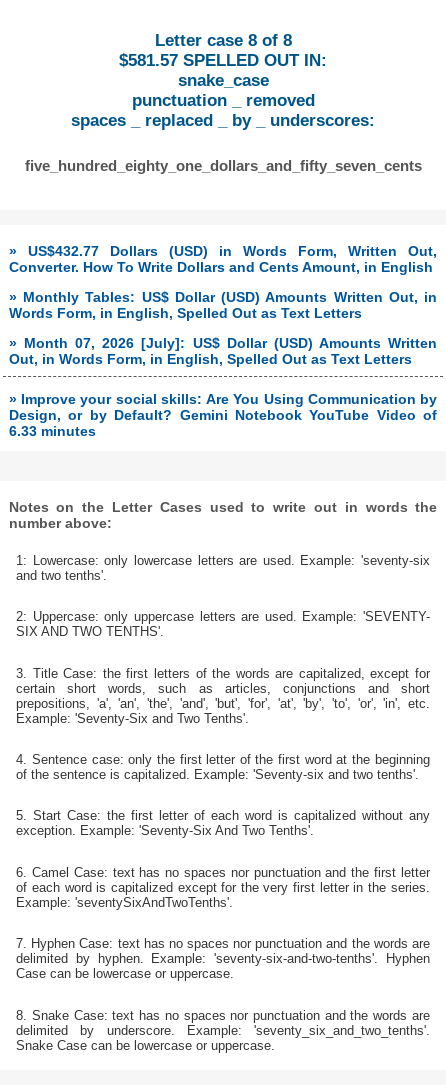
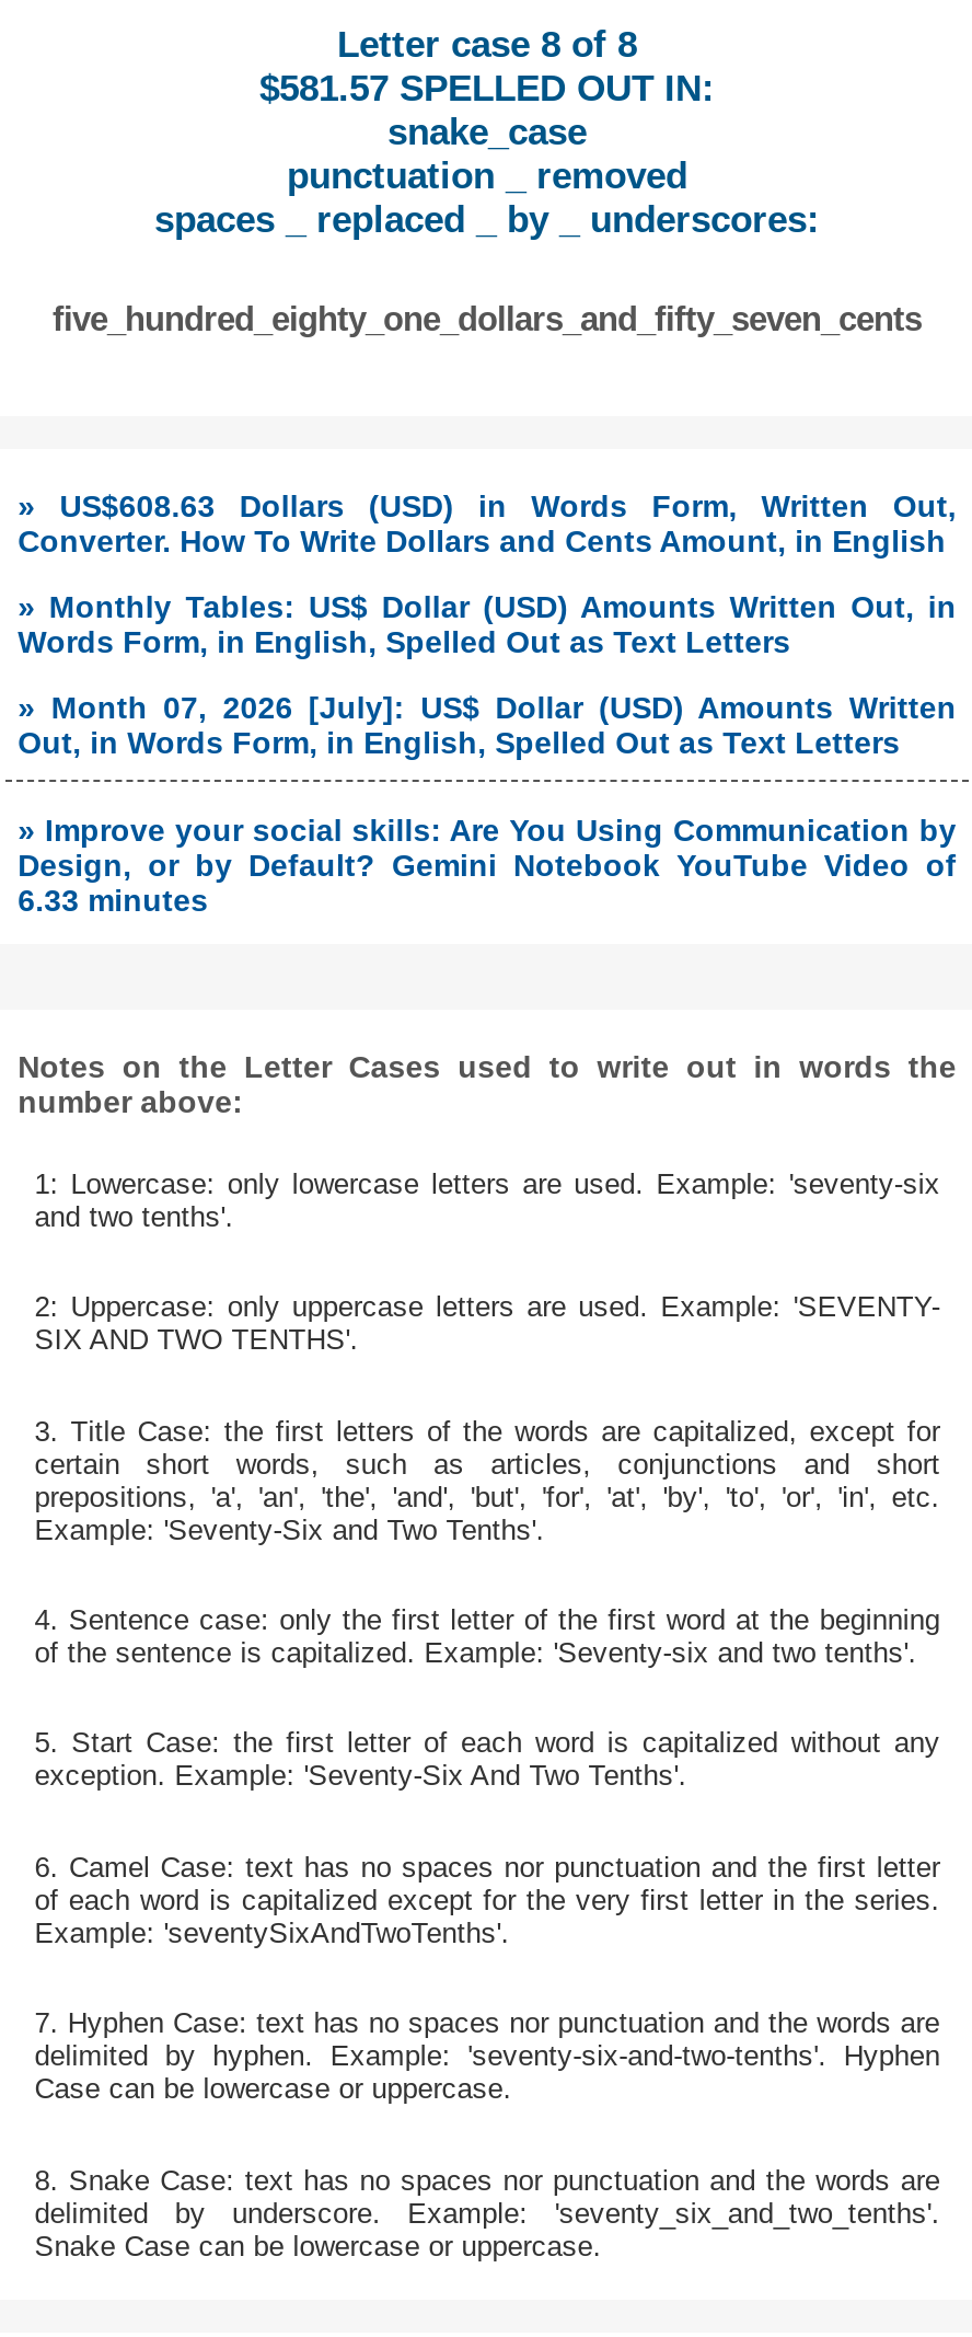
- » US$432.77 Dollars (USD) in Words Form, Written Out,
+ » US$608.63 Dollars (USD) in Words Form, Written Out,
